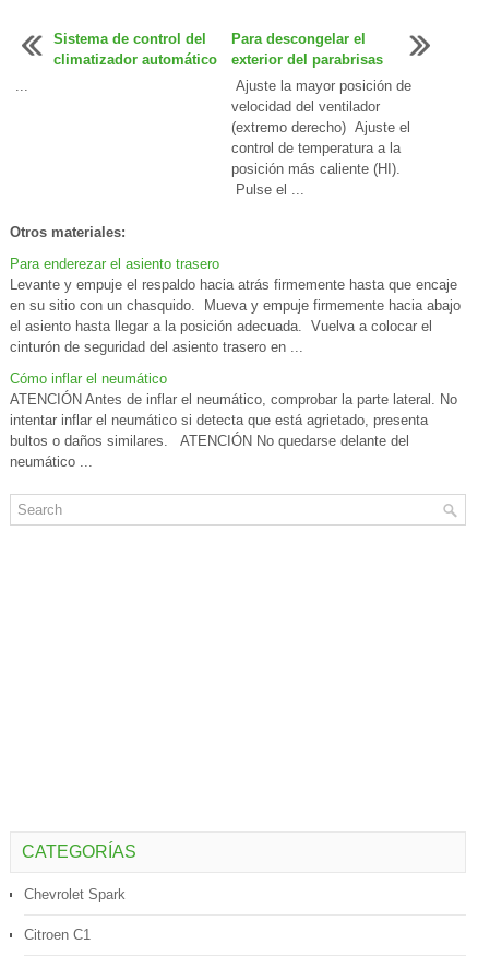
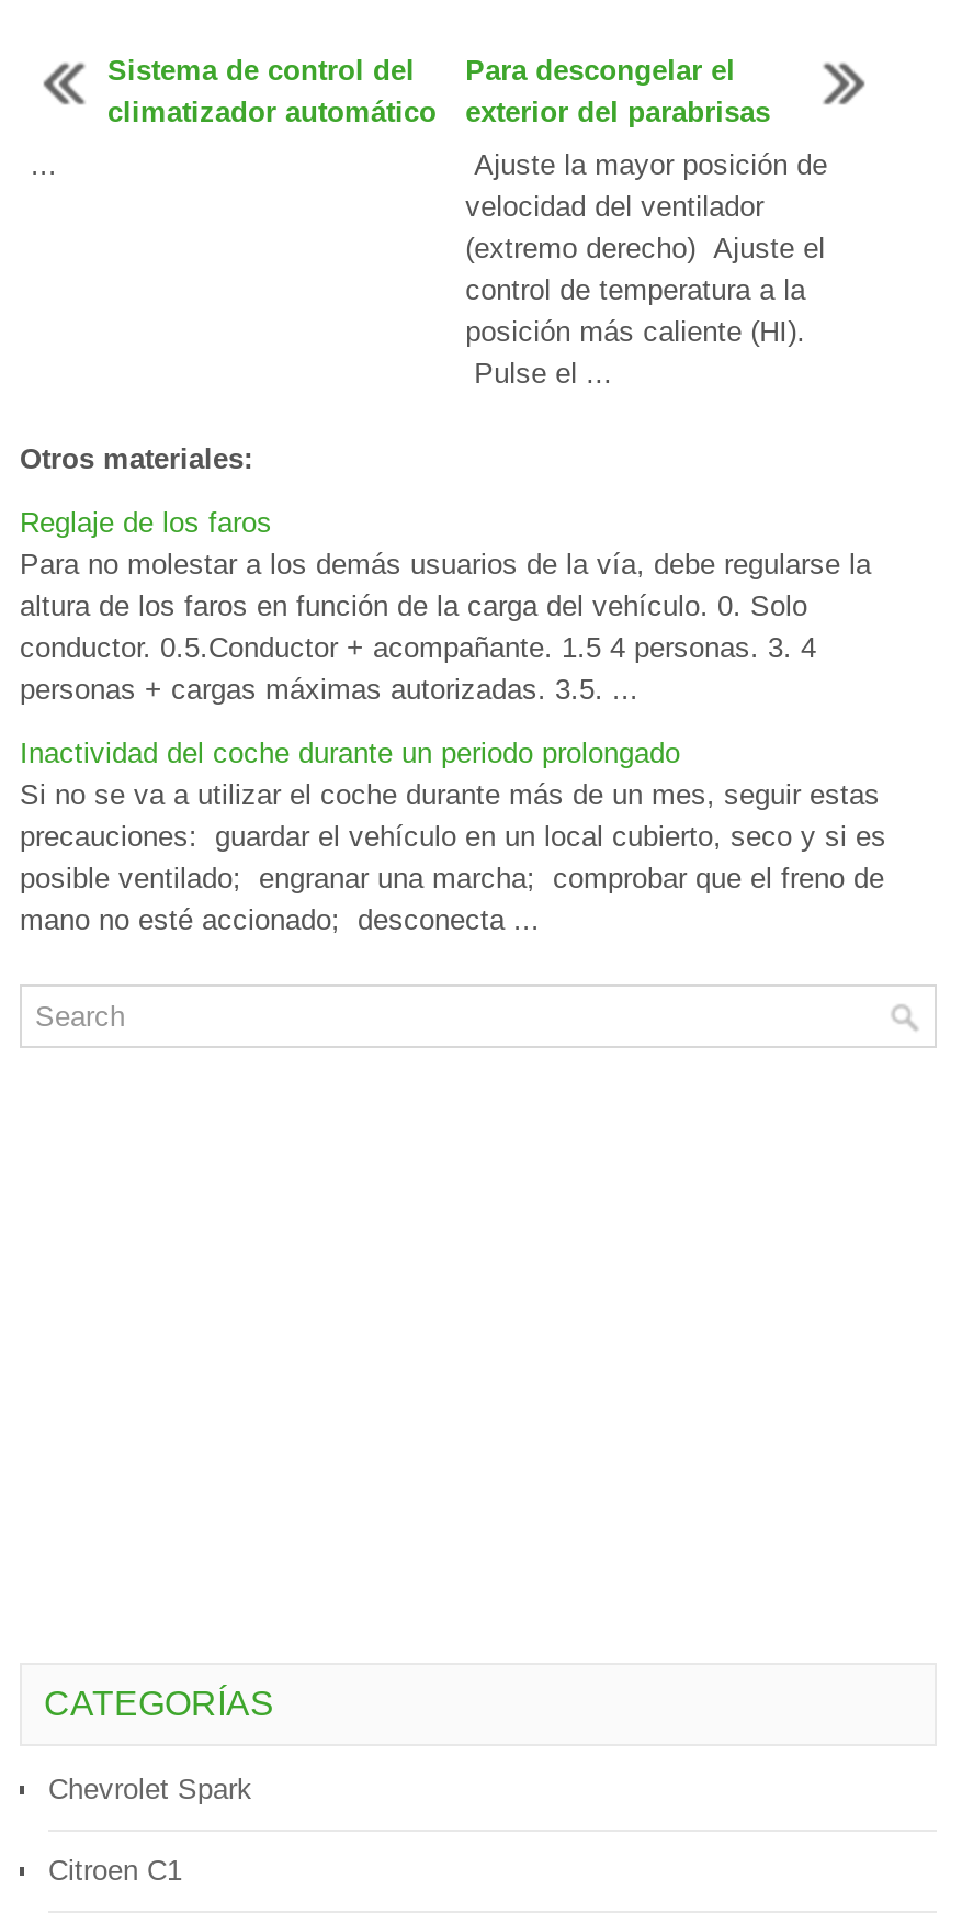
- Para enderezar el asiento trasero
- Levante y empuje el respaldo hacia atrás firmemente hasta que encaje
- en su sitio con un chasquido. Mueva y empuje firmemente hacia abajo
- el asiento hasta llegar a la posición adecuada. Vuelva a colocar el
- cinturón de seguridad del asiento trasero en ...
+ Reglaje de los faros
+ Para no molestar a los demás usuarios de la vía, debe regularse la
+ altura de los faros en función de la carga del vehículo. 0. Solo
+ conductor. 0.5.Conductor + acompañante. 1.5 4 personas. 3. 4
+ personas + cargas máximas autorizadas. 3.5. ...

- Cómo inflar el neumático
- ATENCIÓN Antes de inflar el neumático, comprobar la parte lateral. No
- intentar inflar el neumático si detecta que está agrietado, presenta
- bultos o daños similares. ATENCIÓN No quedarse delante del
- neumático ...
+ Inactividad del coche durante un periodo prolongado
+ Si no se va a utilizar el coche durante más de un mes, seguir estas
+ precauciones: guardar el vehículo en un local cubierto, seco y si es
+ posible ventilado; engranar una marcha; comprobar que el freno de
+ mano no esté accionado; desconecta ...
